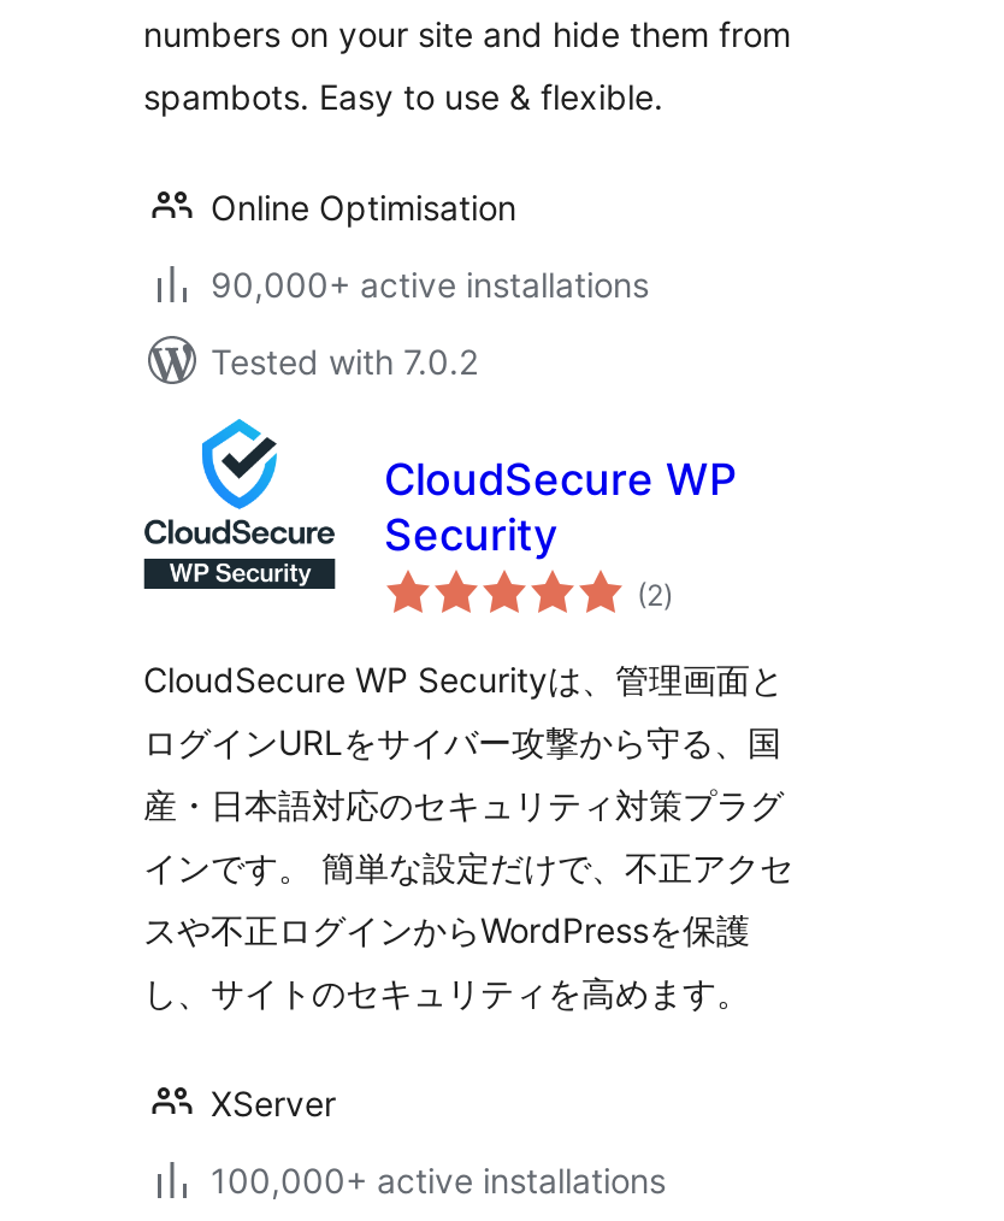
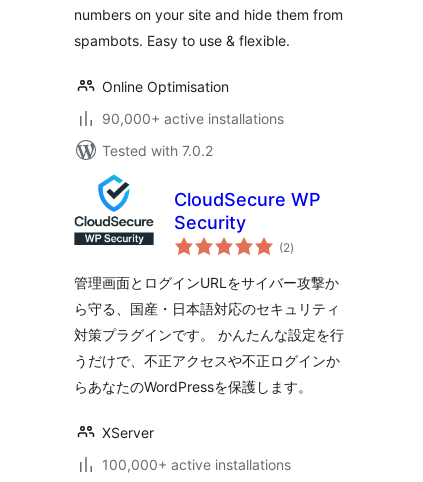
- CloudSecure WP Securityは、管理画面と
- ログインURLをサイバー攻撃から守る、国
- 産・日本語対応のセキュリティ対策プラグ
- インです。 簡単な設定だけで、不正アクセ
- スや不正ログインからWordPressを保護
- し、サイトのセキュリティを高めます。
+ 管理画面とログインURLをサイバー攻撃か
+ ら守る、国産・日本語対応のセキュリティ
+ 対策プラグインです。 かんたんな設定を行
+ うだけで、不正アクセスや不正ログインか
+ らあなたのWordPressを保護します。
